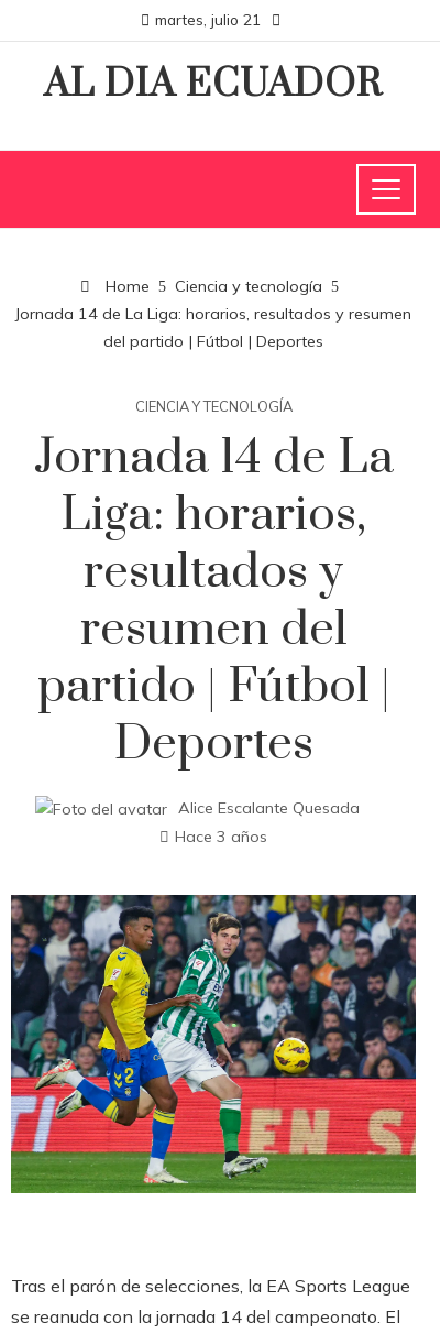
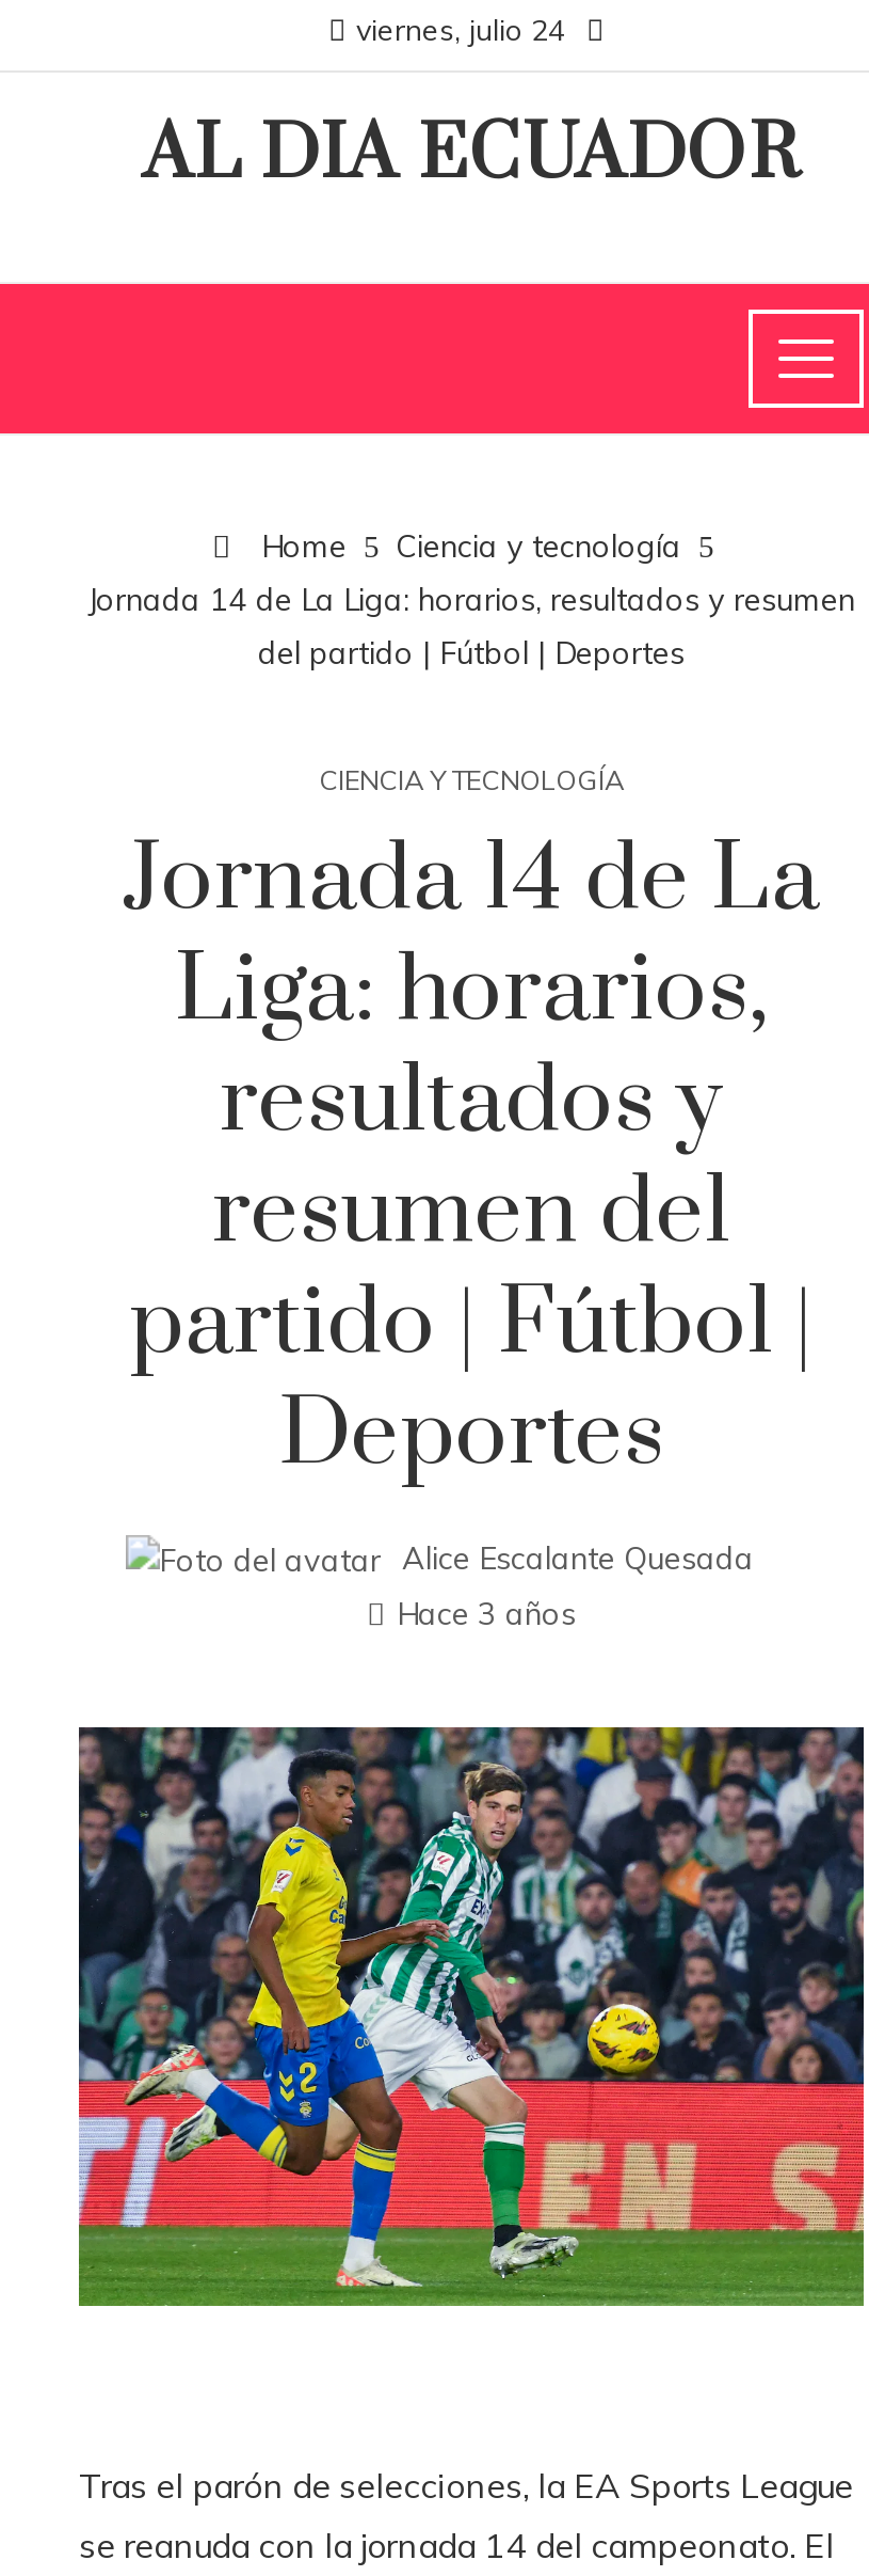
- martes, julio 21
+ viernes, julio 24
